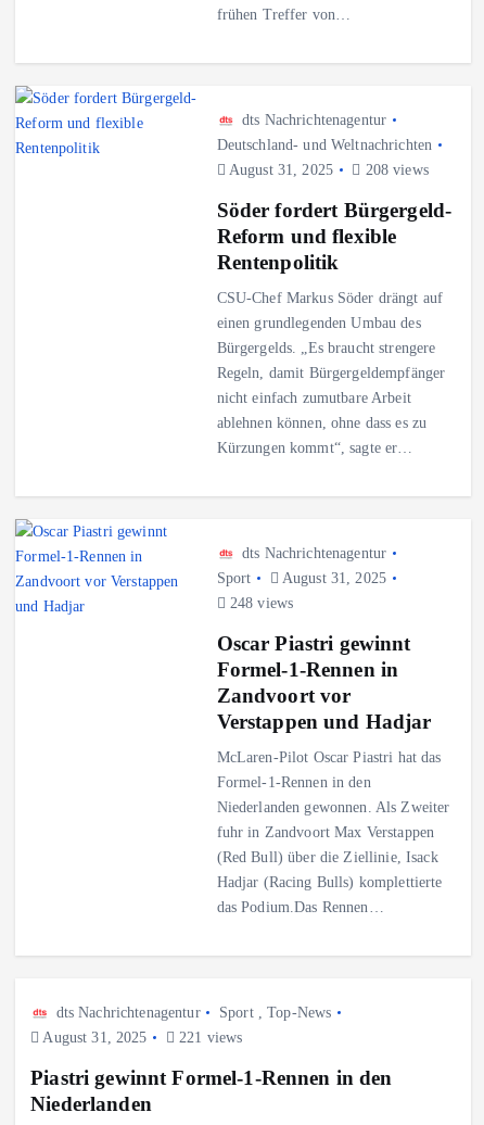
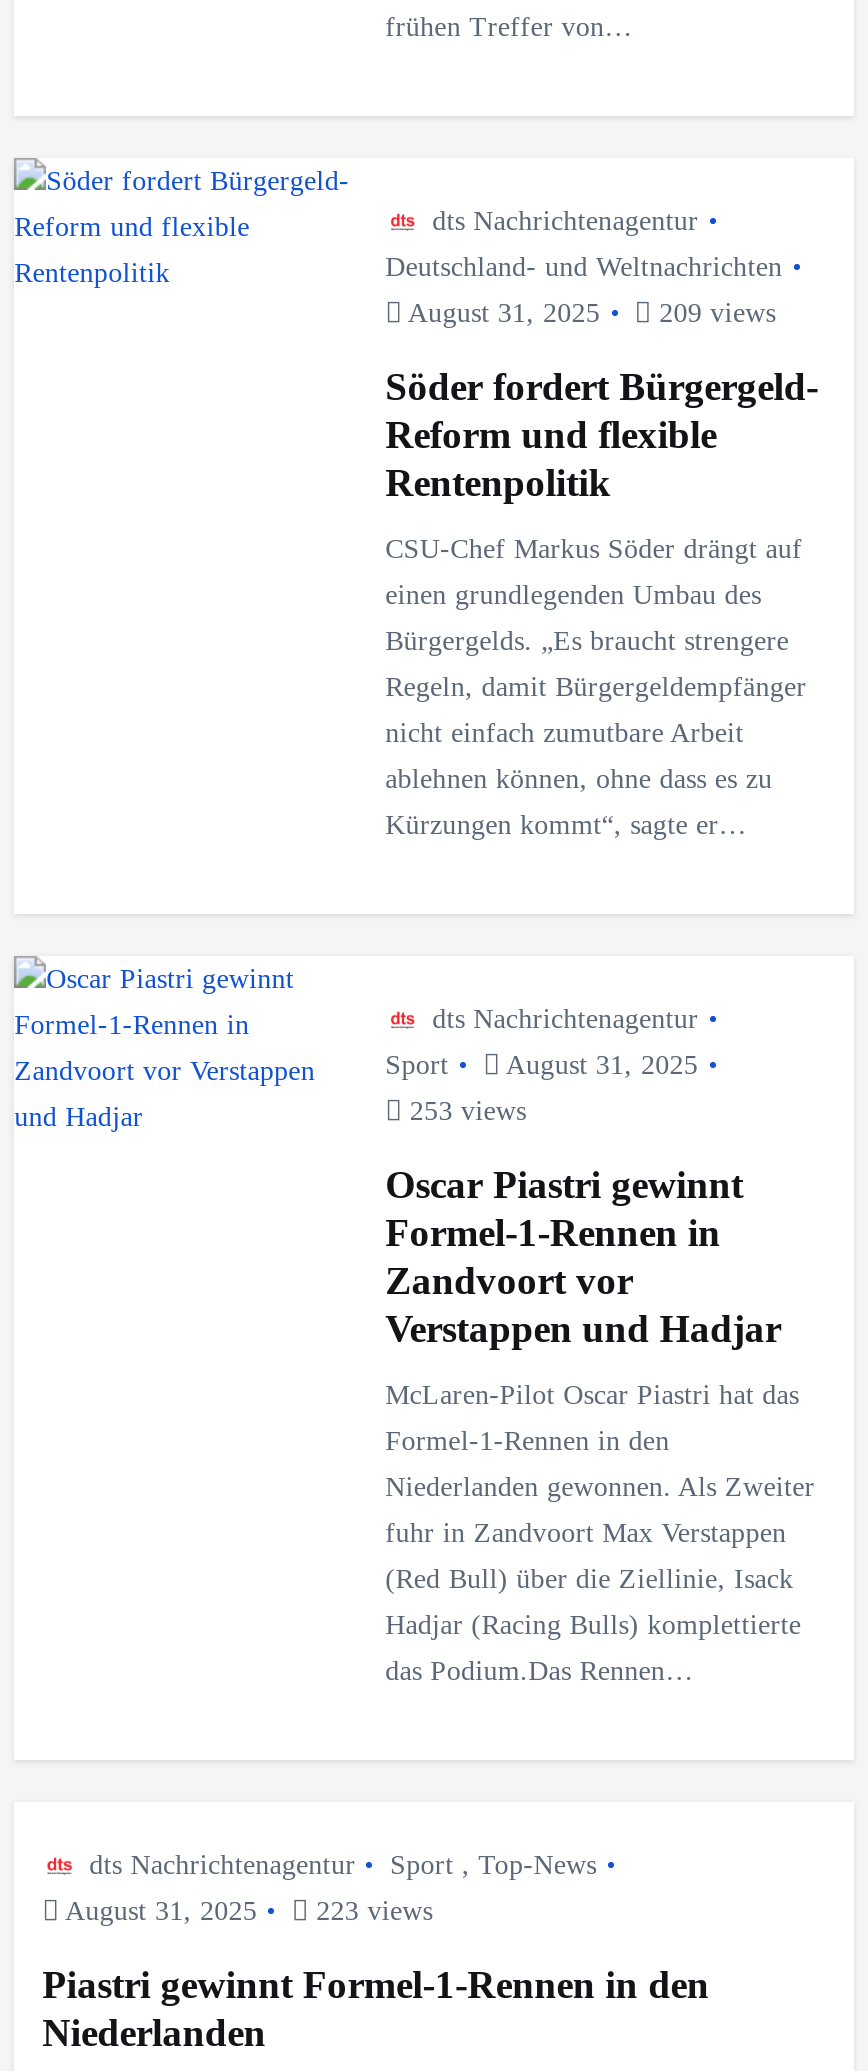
- August 31, 2025 208 views
+ August 31, 2025 209 views

- 248 views
+ 253 views

- August 31, 2025 221 views
+ August 31, 2025 223 views
